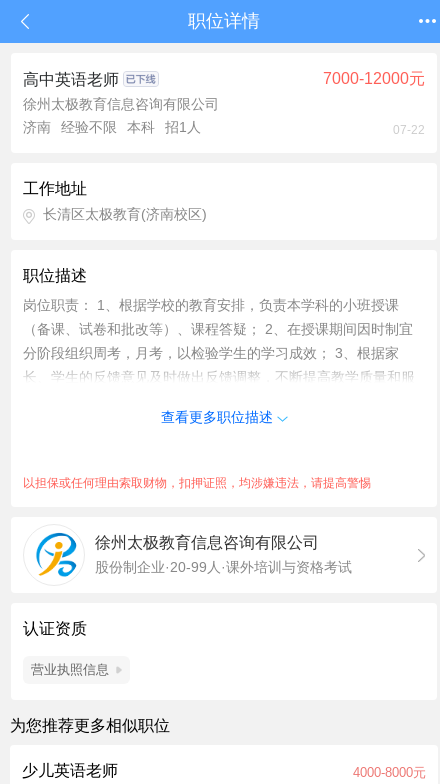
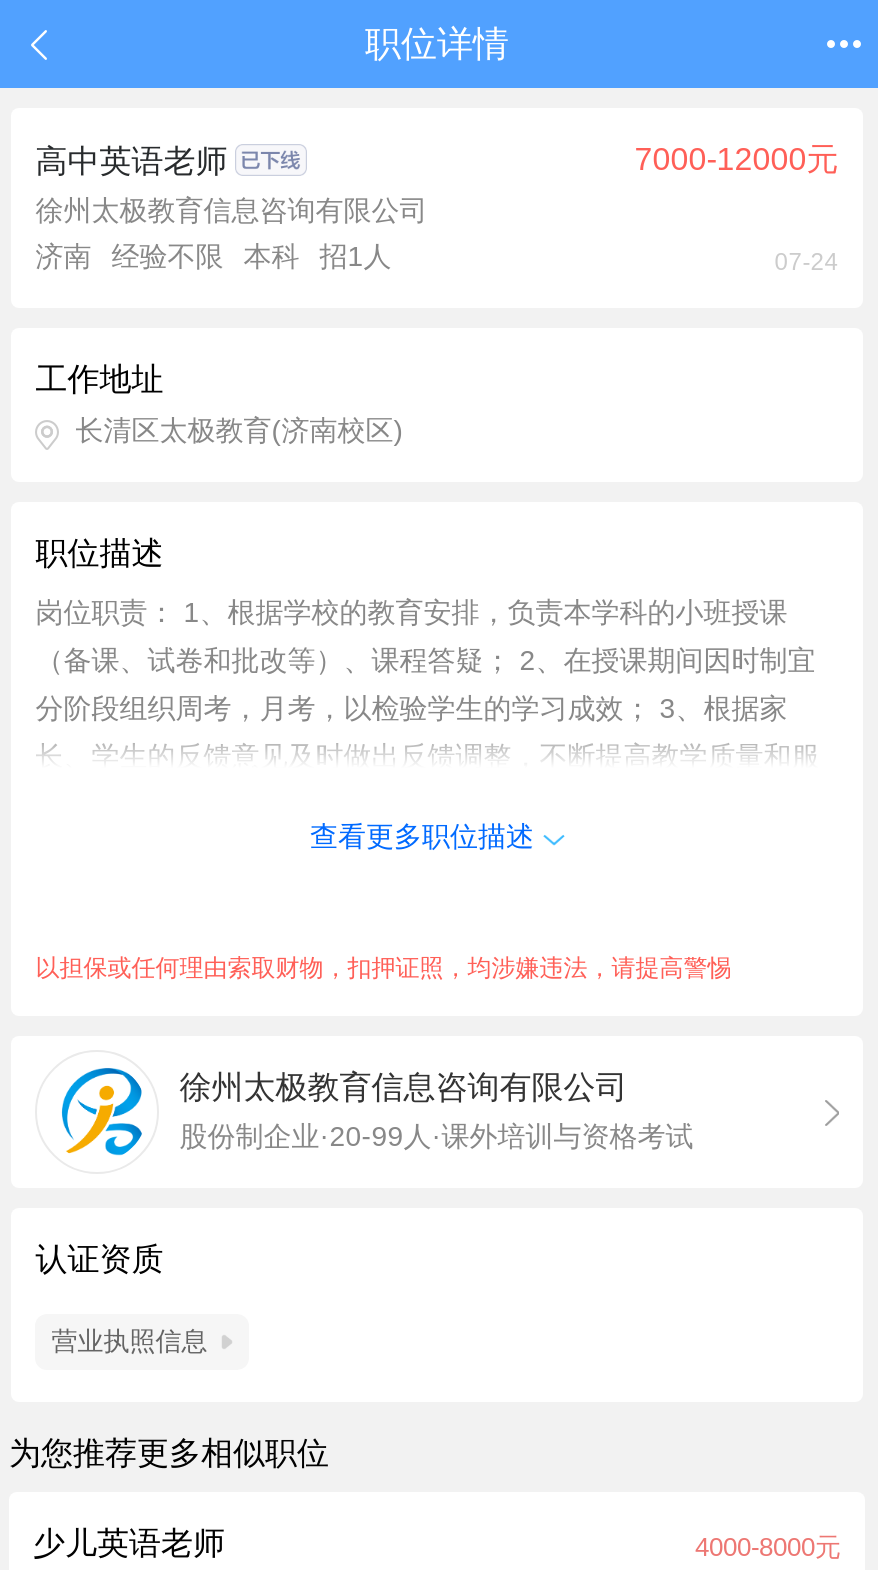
- 07-22
+ 07-24
